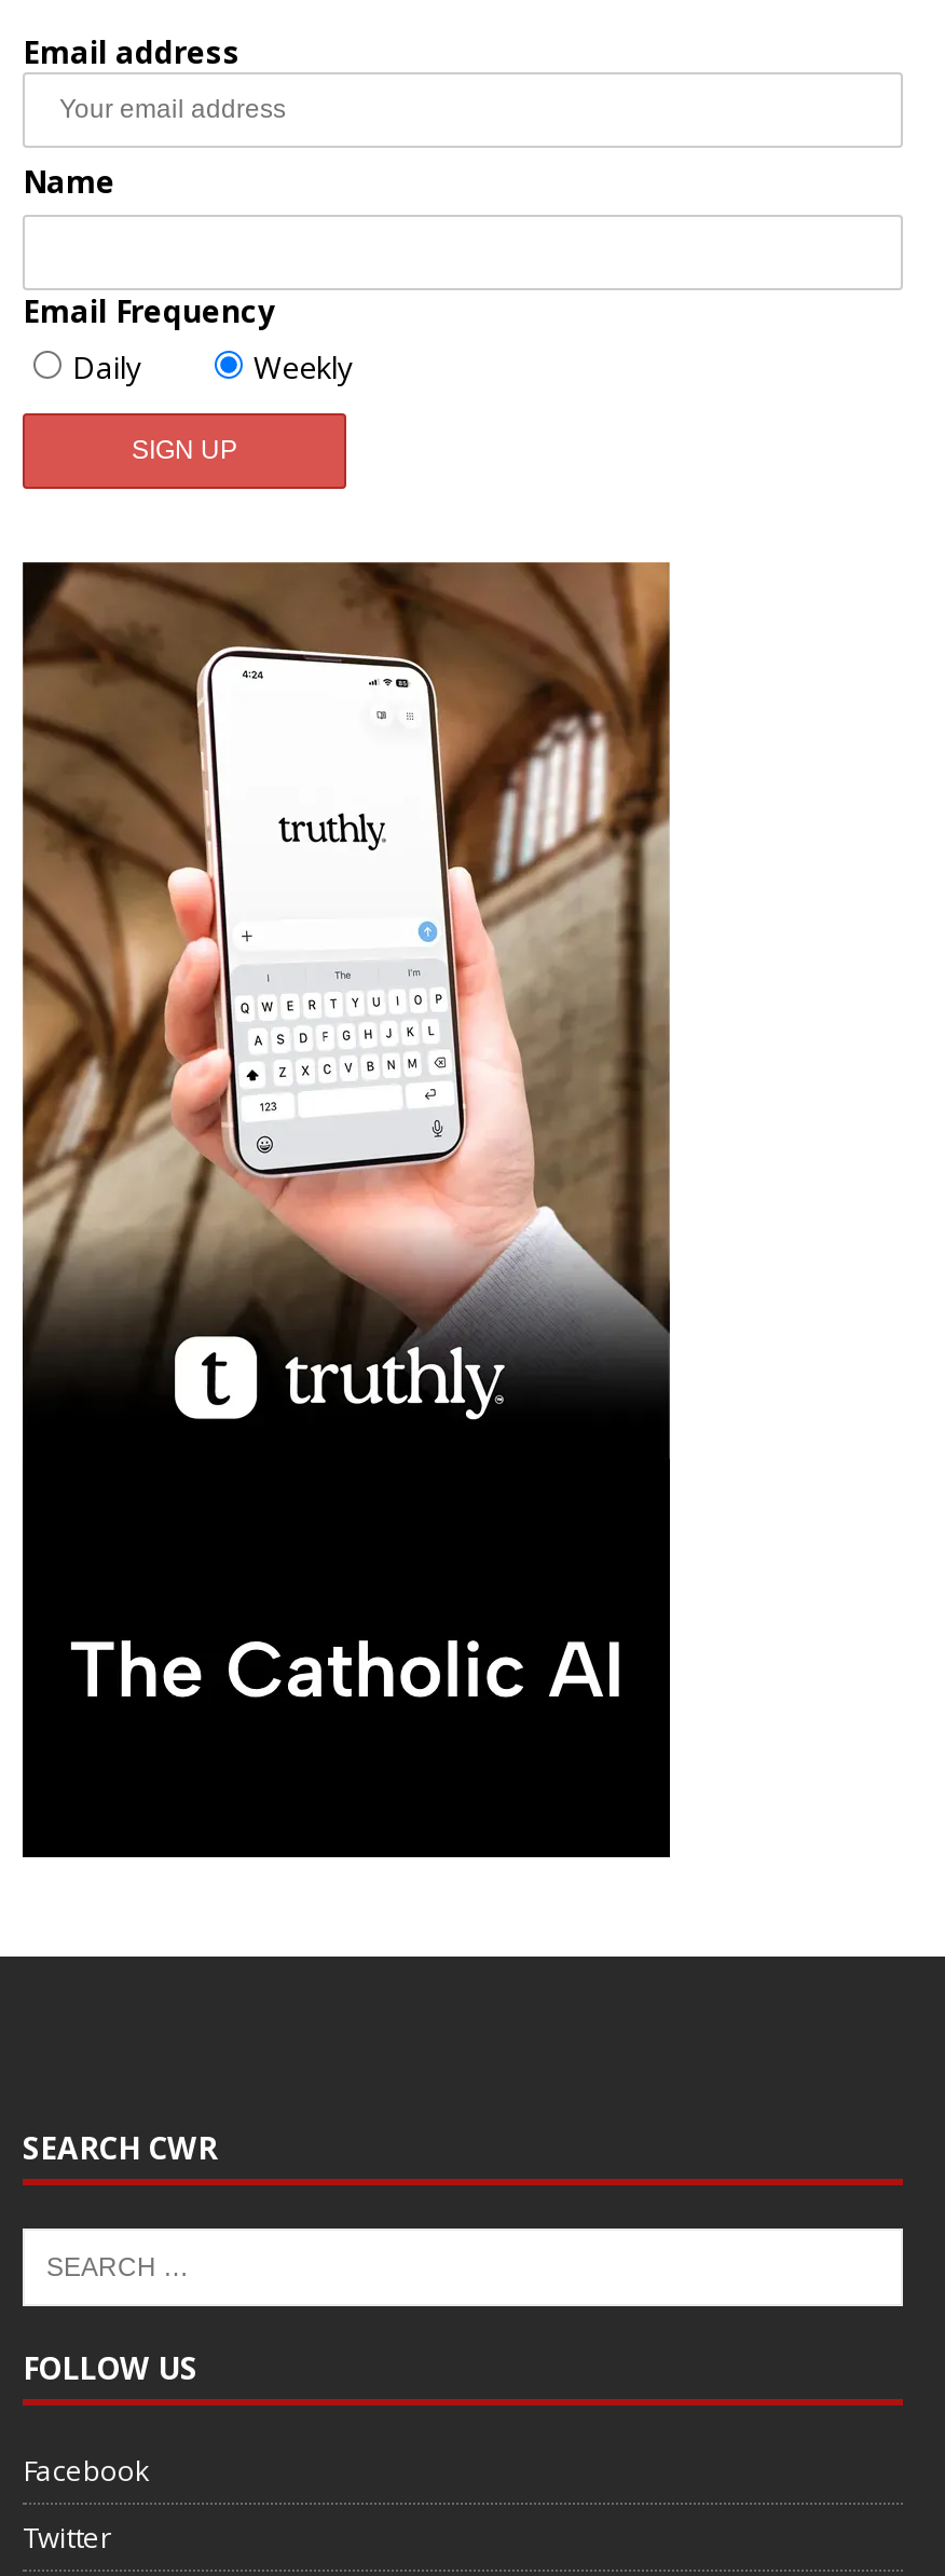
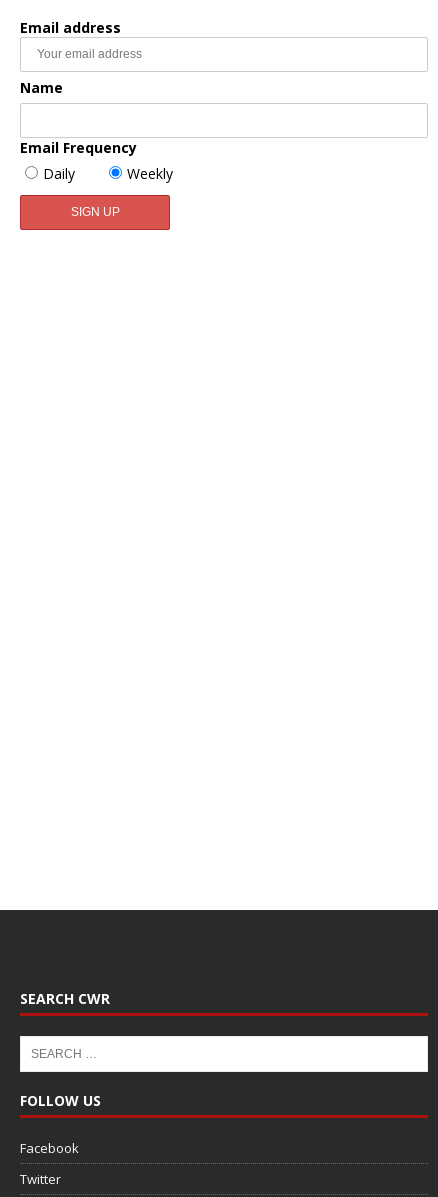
- [image]
